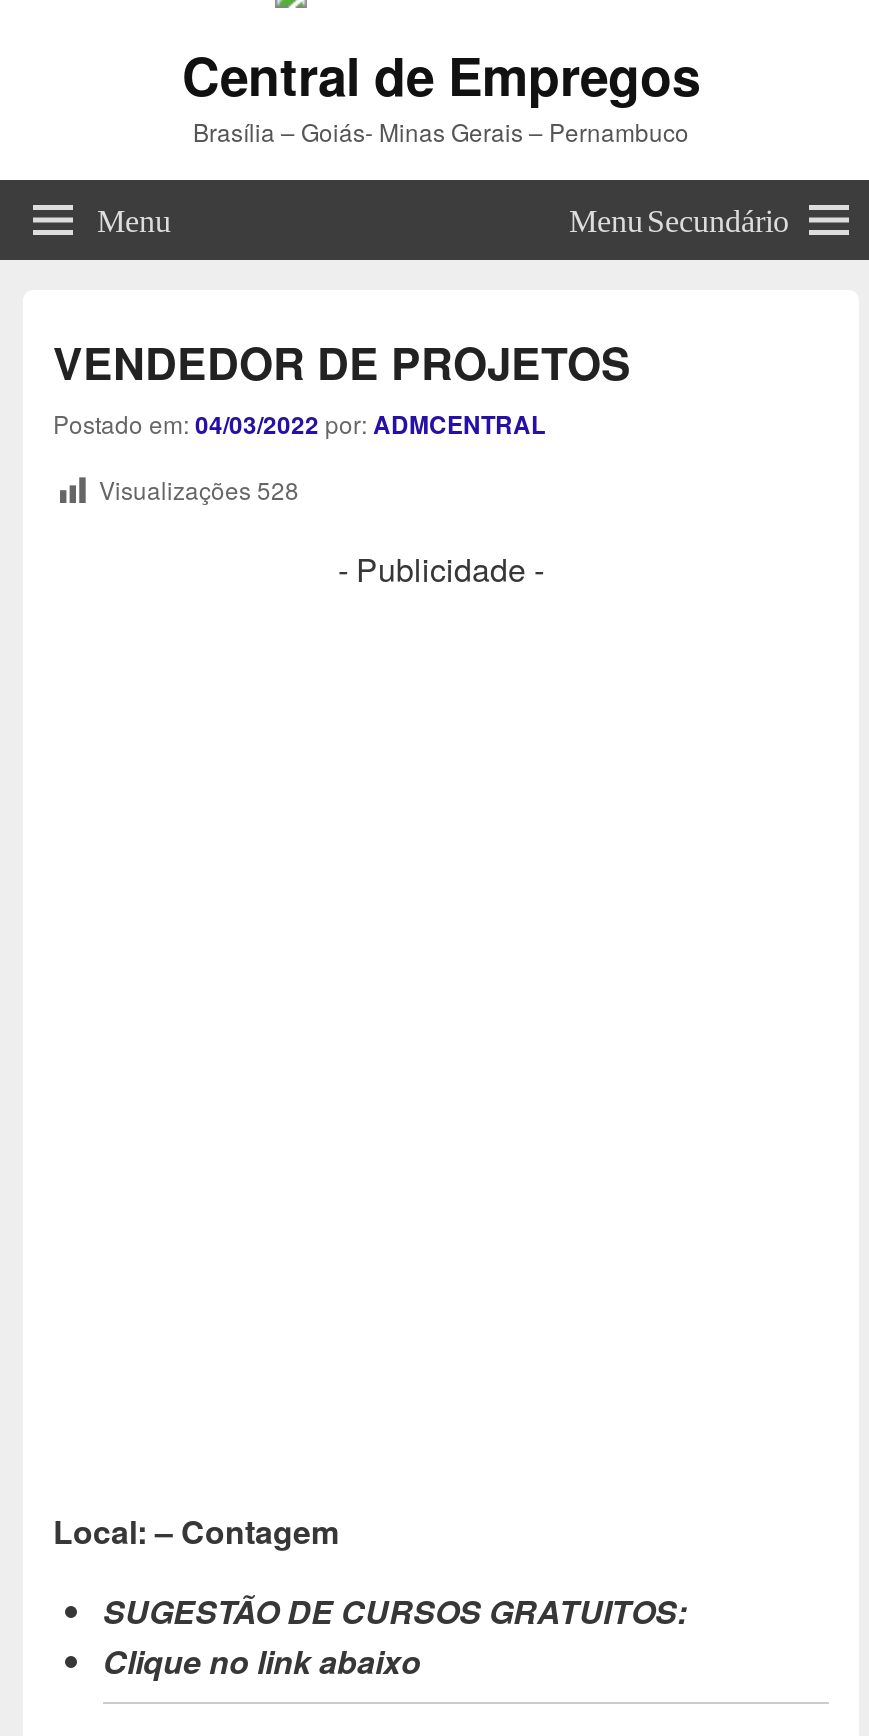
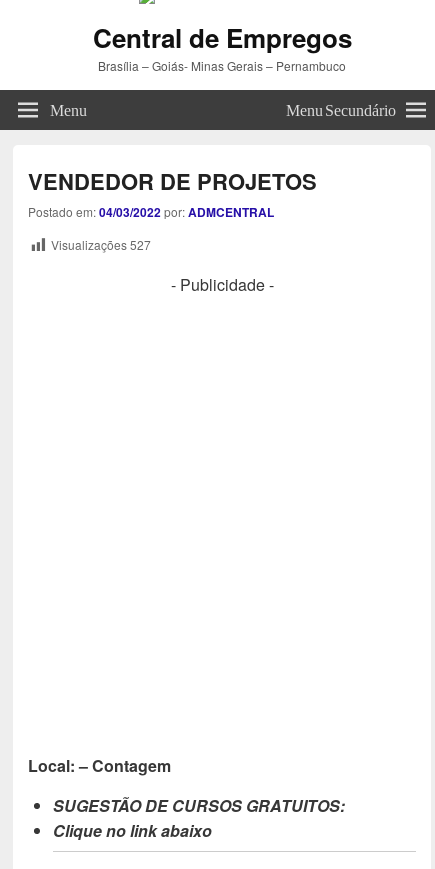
- Visualizações 528
+ Visualizações 527
